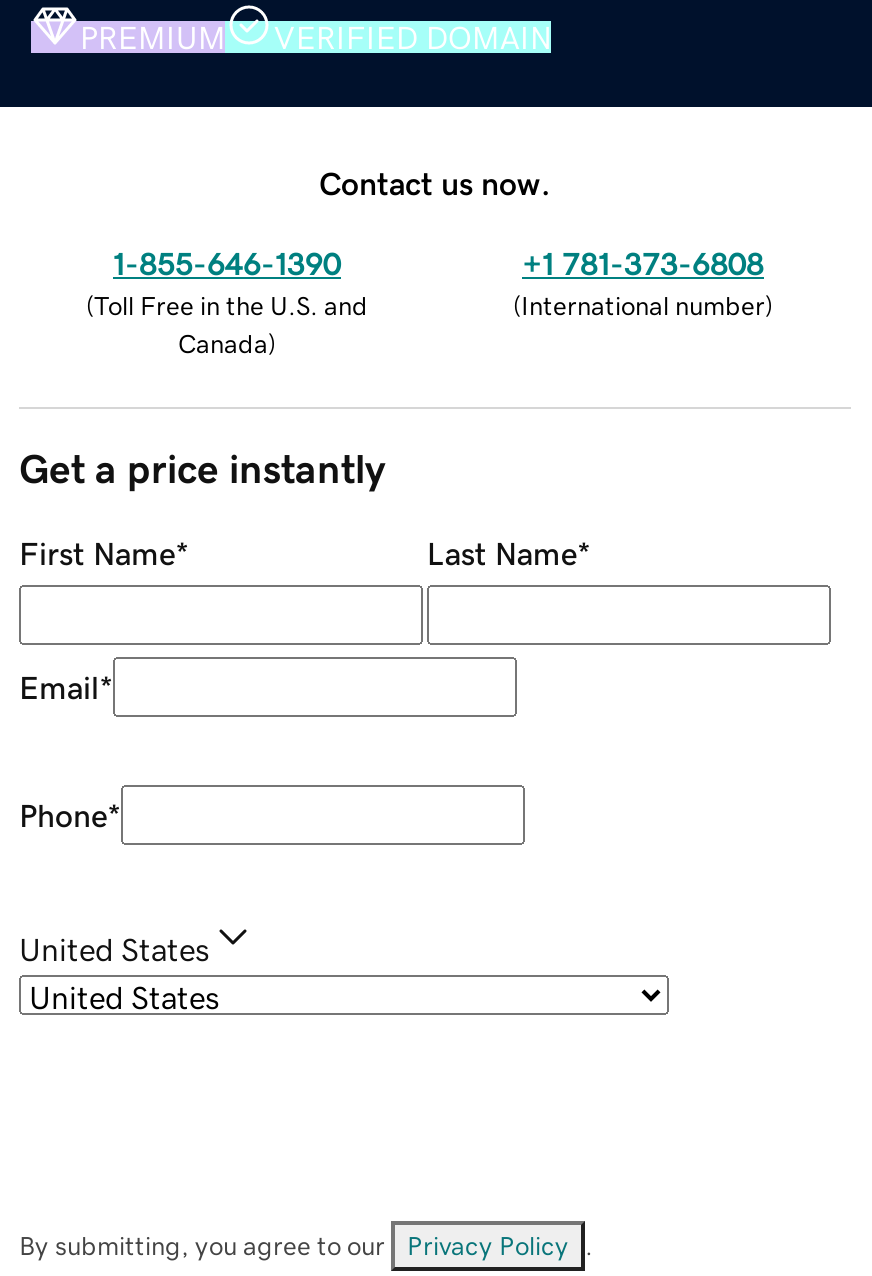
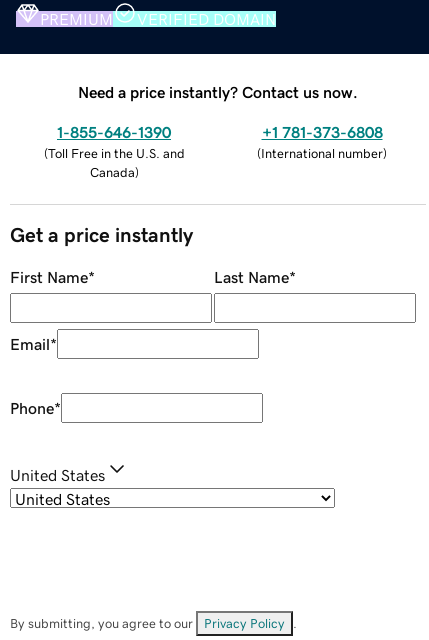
- Contact us now.
+ Need a price instantly? Contact us now.
